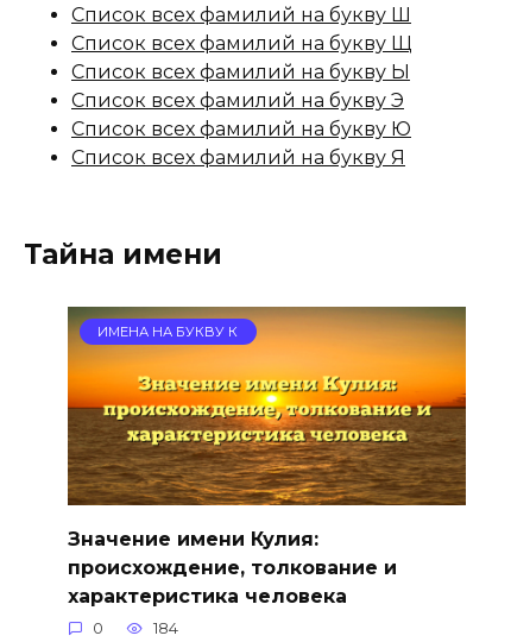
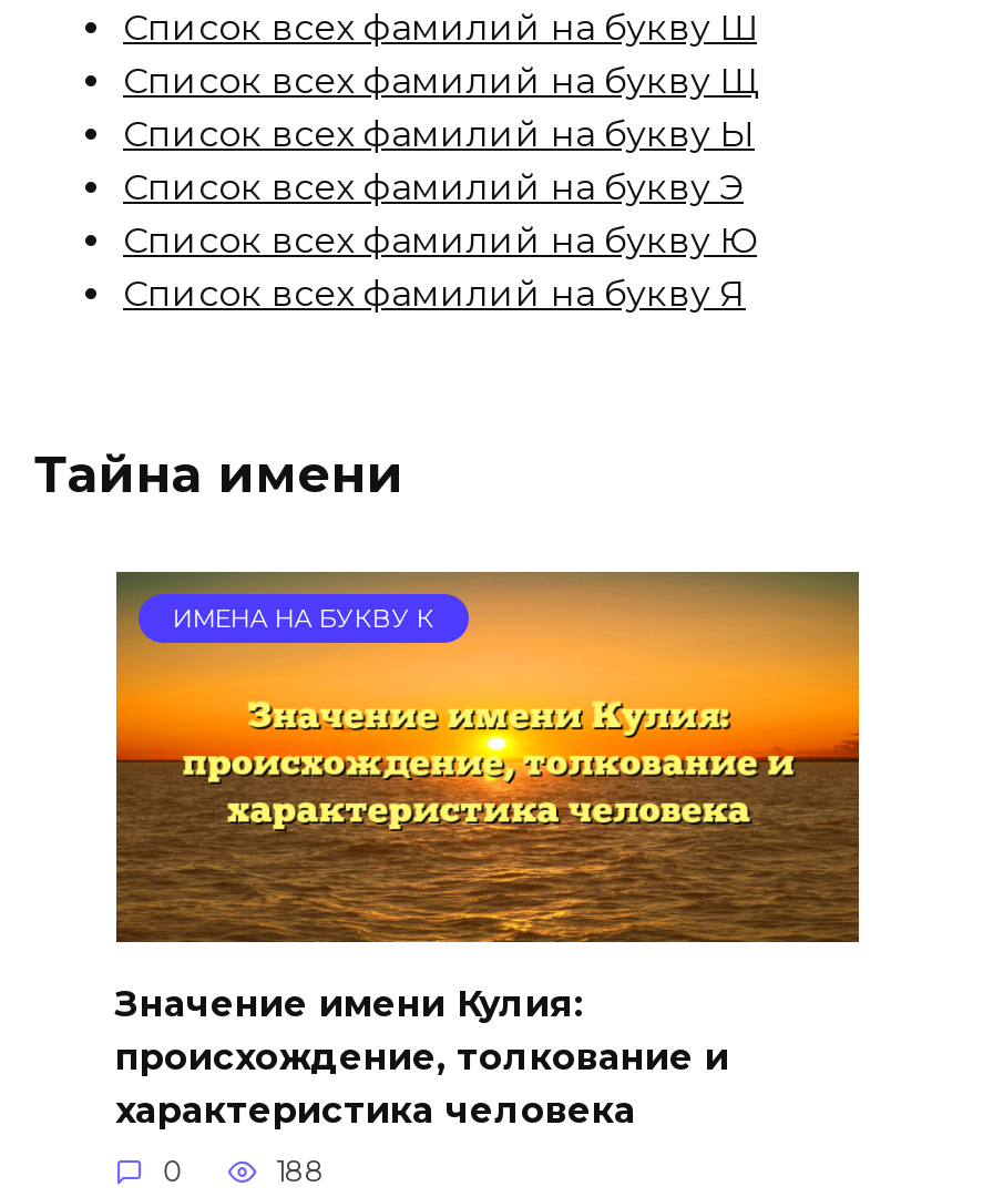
- 184
+ 188
